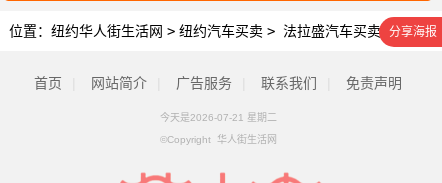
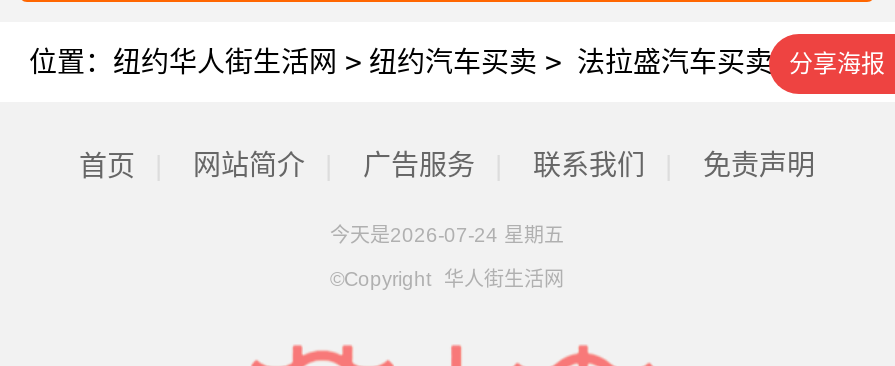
- 今天是2026-07-21 星期二
+ 今天是2026-07-24 星期五
